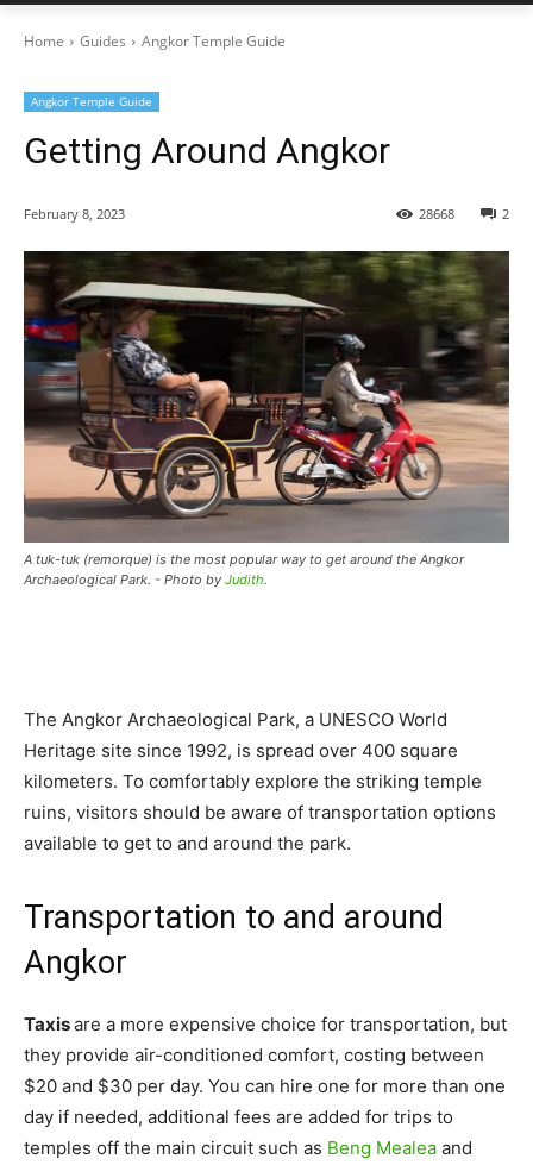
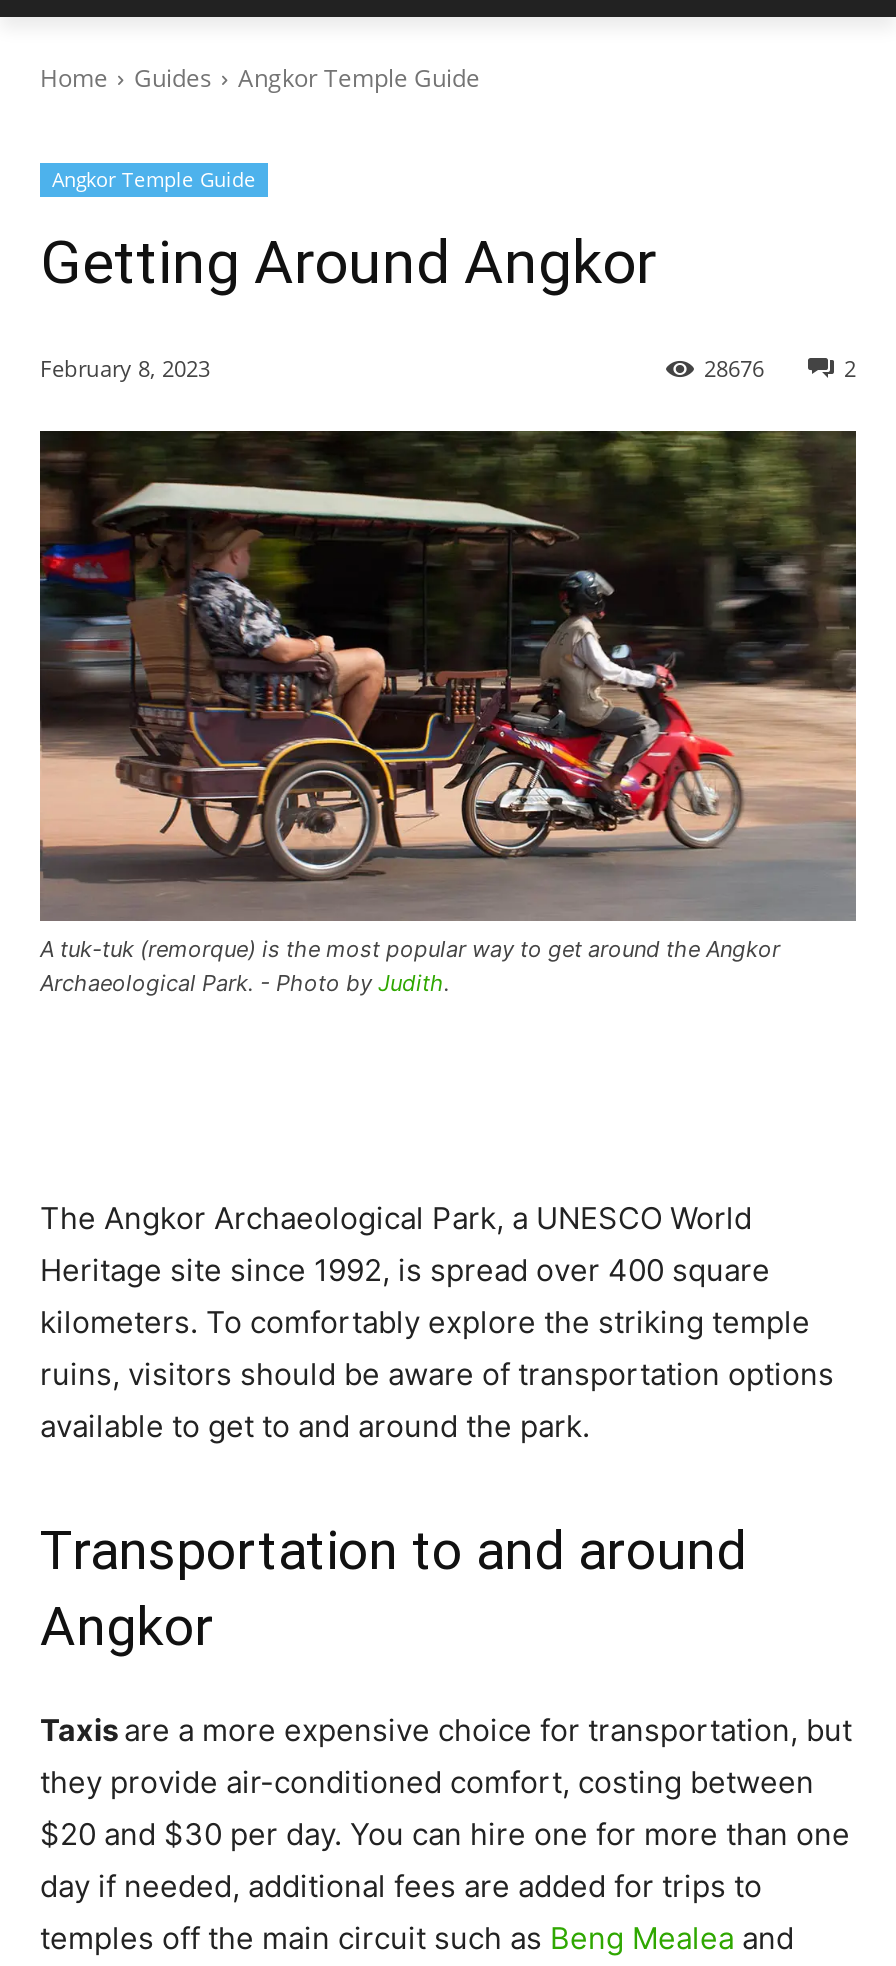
- 28668
+ 28676
